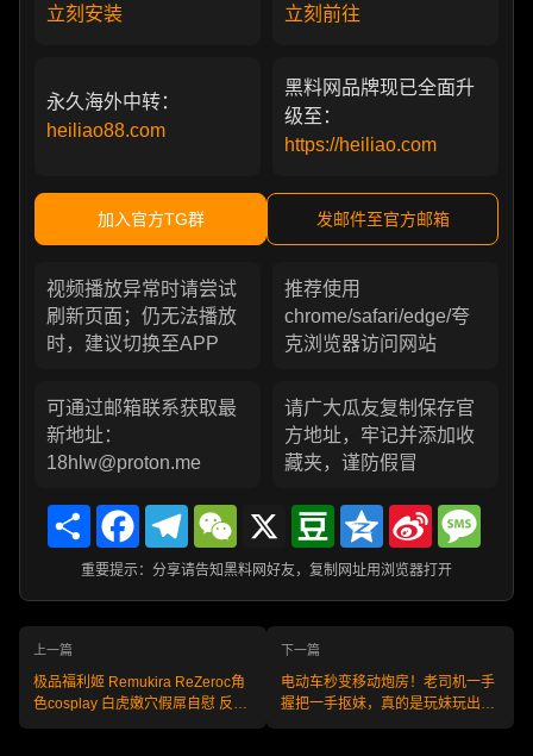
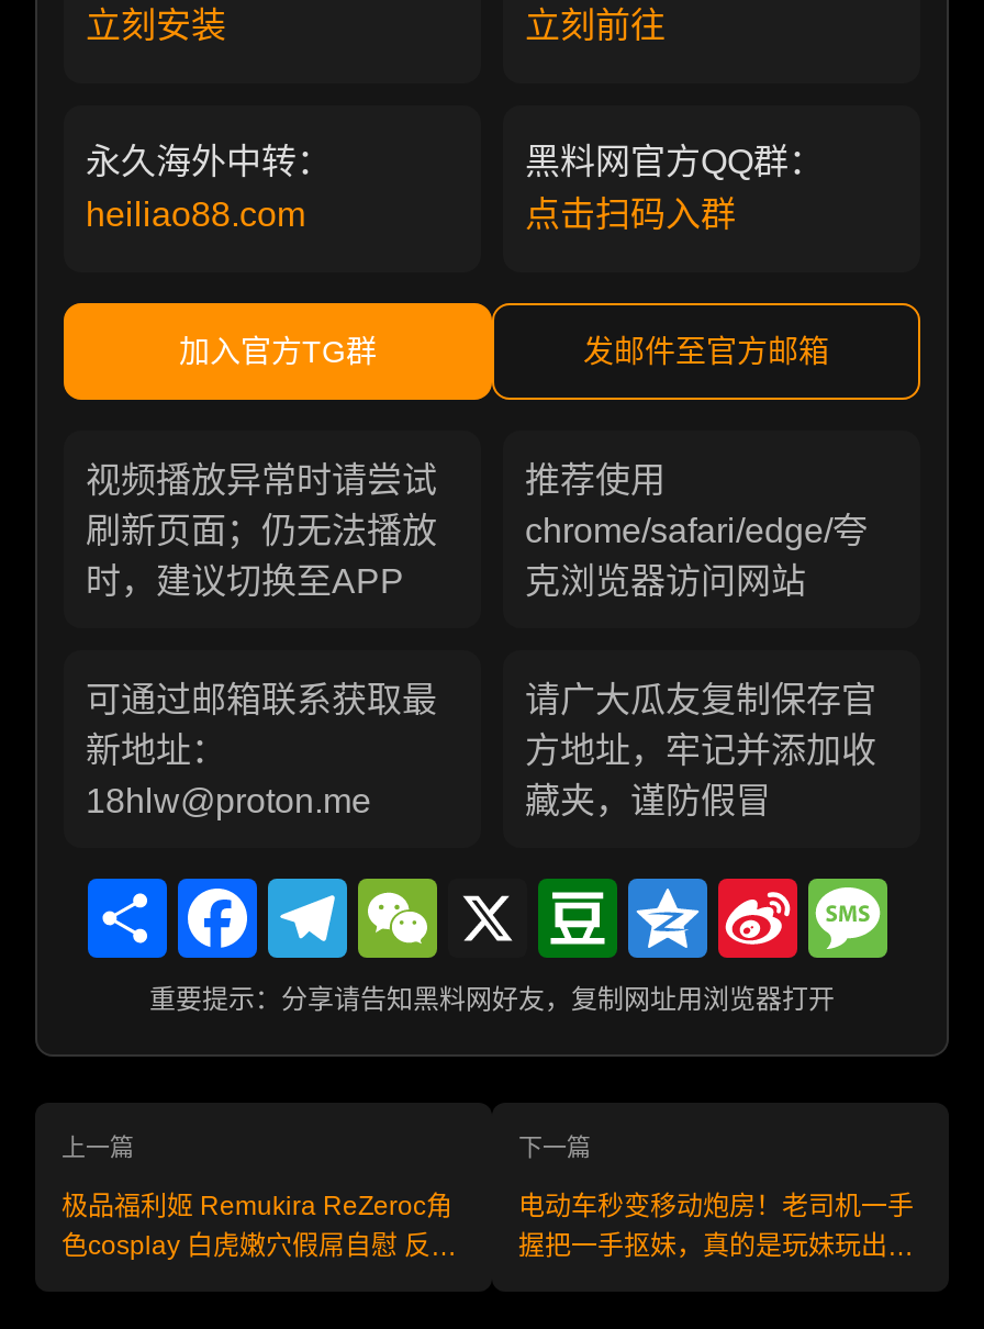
- 黑料网品牌现已全面升
- 级至：
- https://heiliao.com
+ 黑料网官方QQ群：
+ 点击扫码入群
